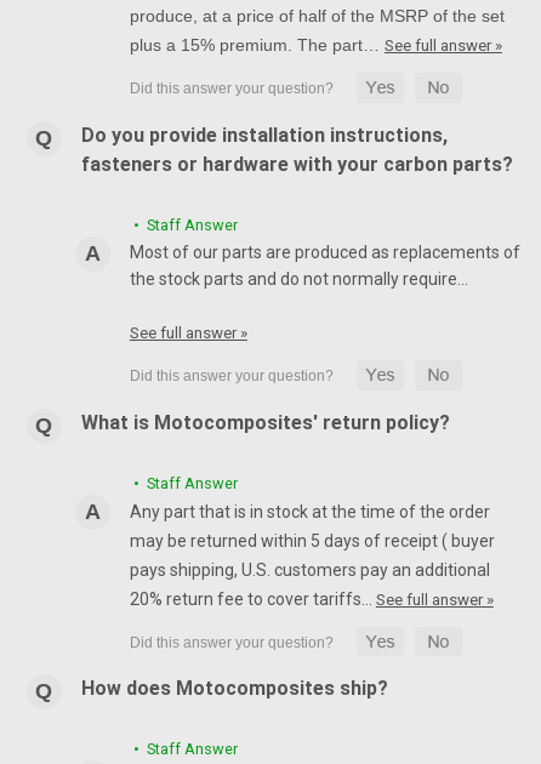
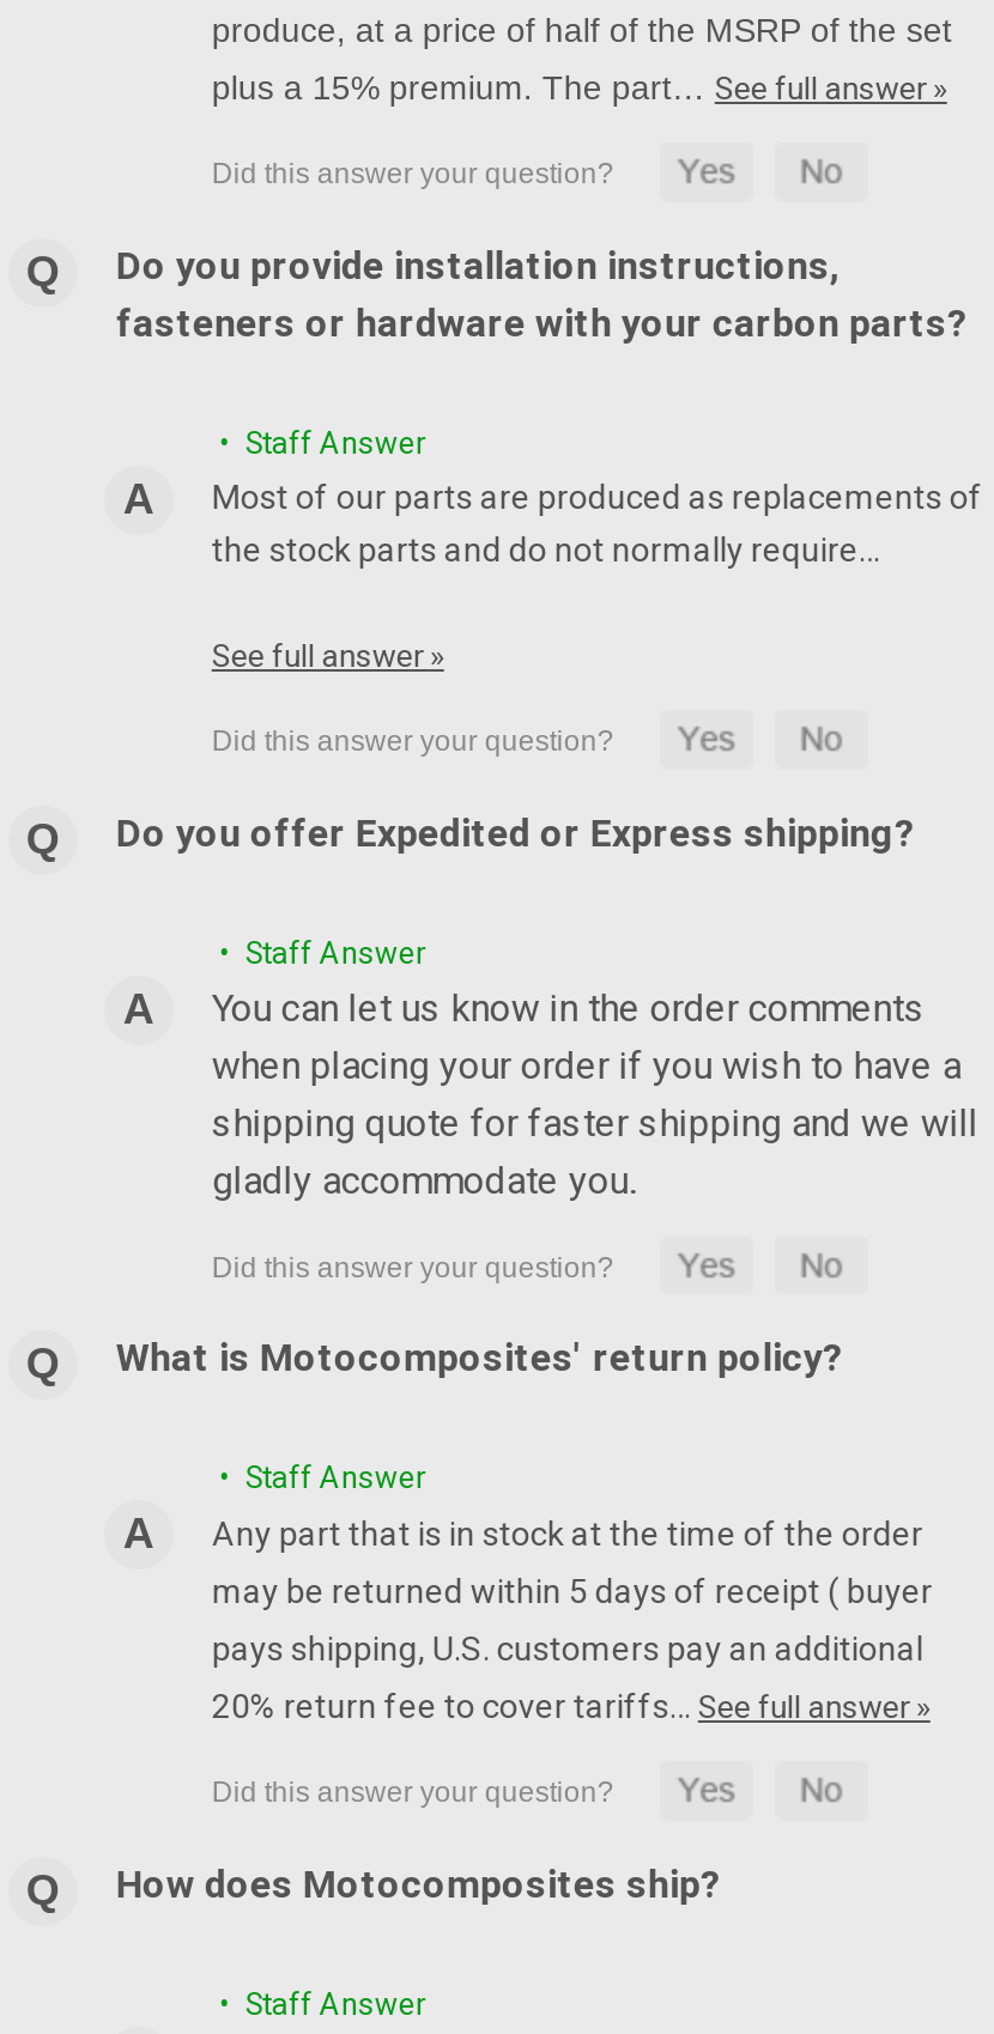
+ Do you offer Expedited or Express shipping?
+ • Staff Answer
+ You can let us know in the order comments
+ when placing your order if you wish to have a
+ shipping quote for faster shipping and we will
+ gladly accommodate you.
